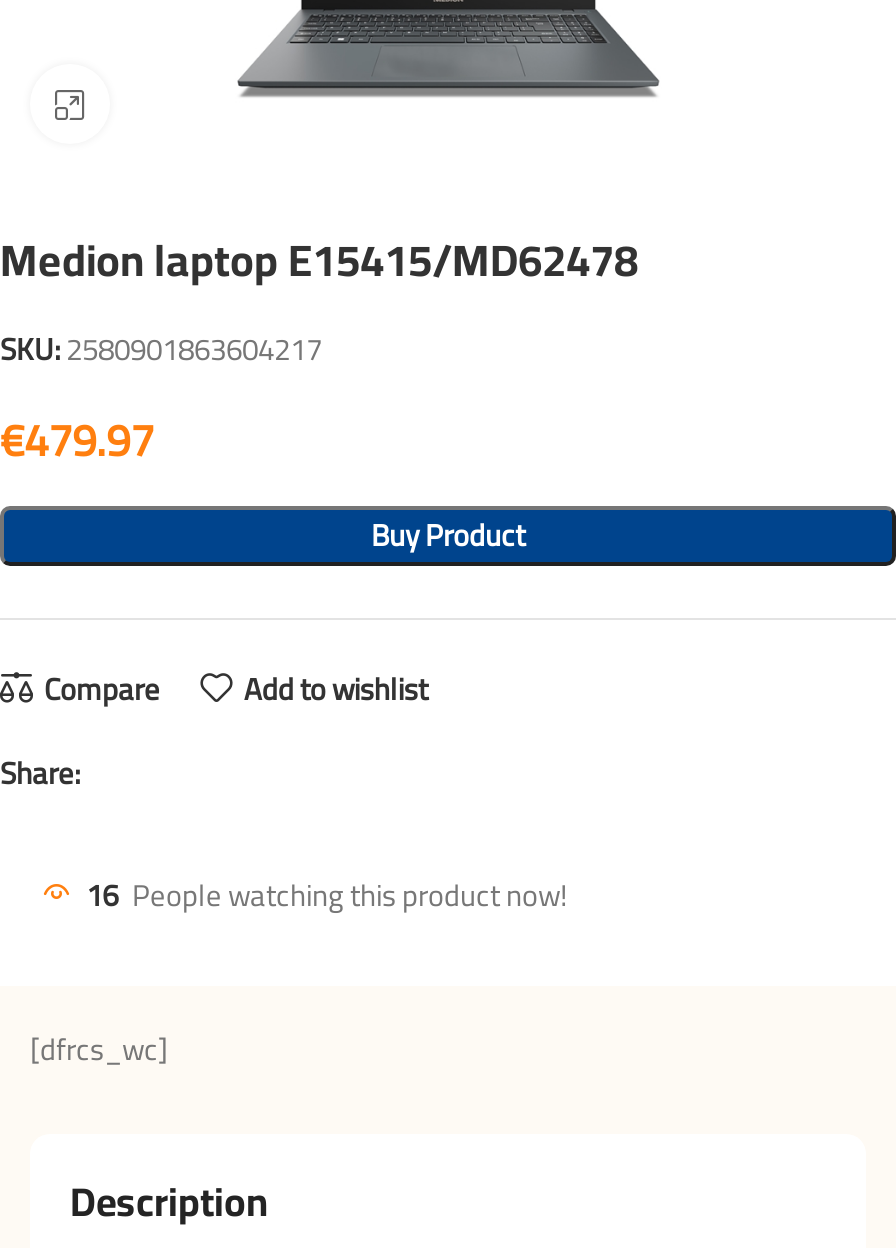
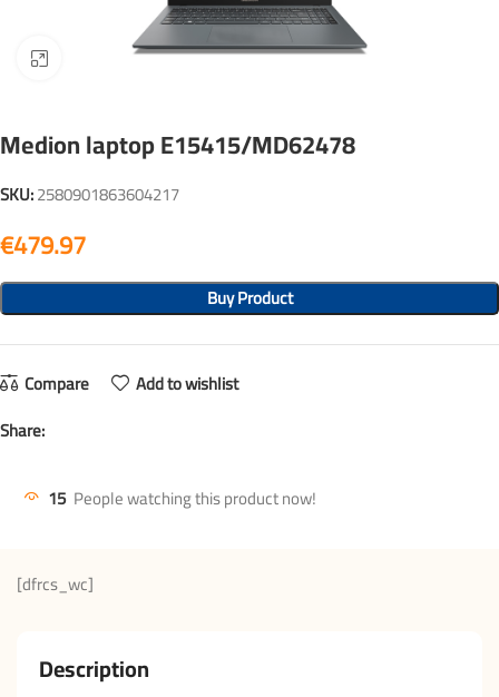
- 16 People watching this product now!
+ 15 People watching this product now!
